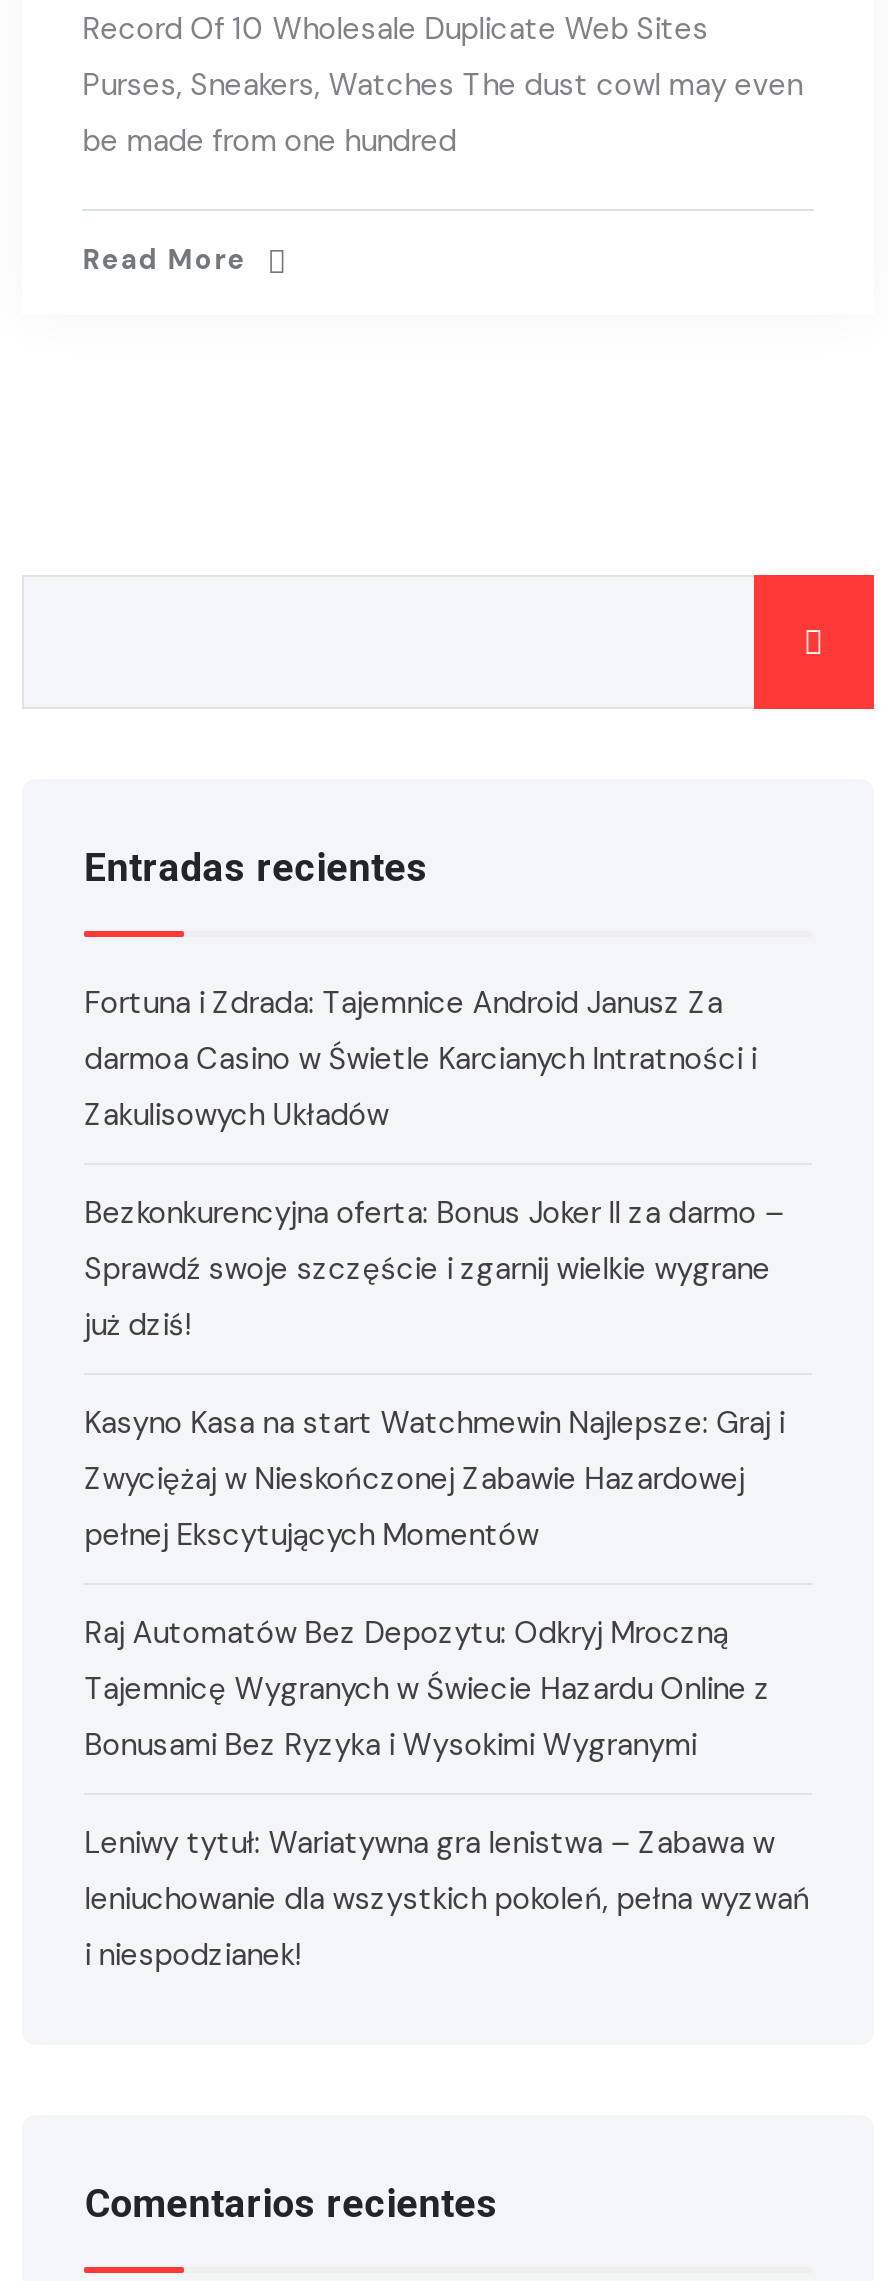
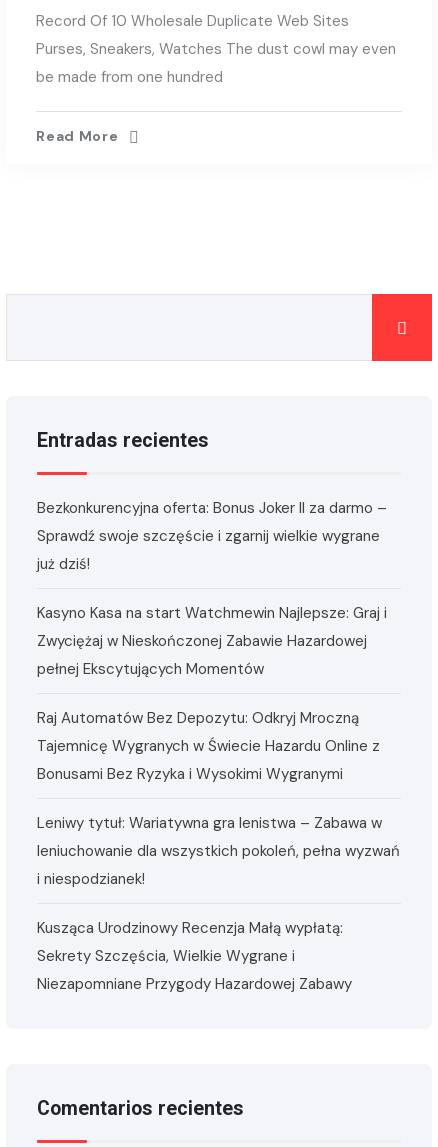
- Fortuna i Zdrada: Tajemnice Android Janusz Za
- darmoa Casino w Świetle Karcianych Intratności i
- Zakulisowych Układów

moved up: Bezkonkurencyjna oferta: Bonus Joker II za darmo – | Sprawdź swoje szczęście i zgarnij wielkie wygrane | już dziś! | ... | leniuchowanie dla wszystkich pokoleń, pełna wyzwań | i niespodzianek!

+ Kusząca Urodzinowy Recenzja Małą wypłatą:
+ Sekrety Szczęścia, Wielkie Wygrane i
+ Niezapomniane Przygody Hazardowej Zabawy
